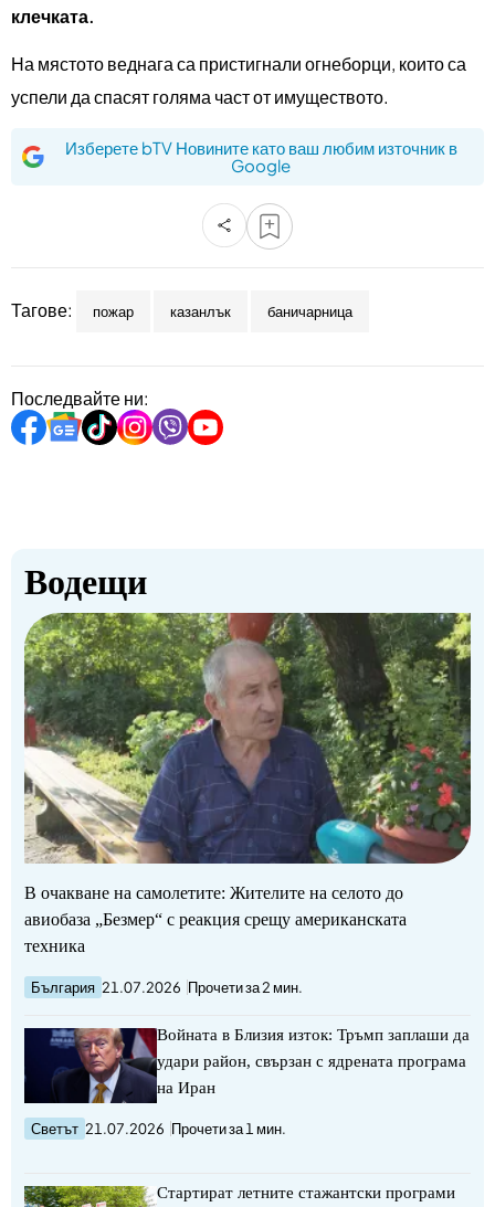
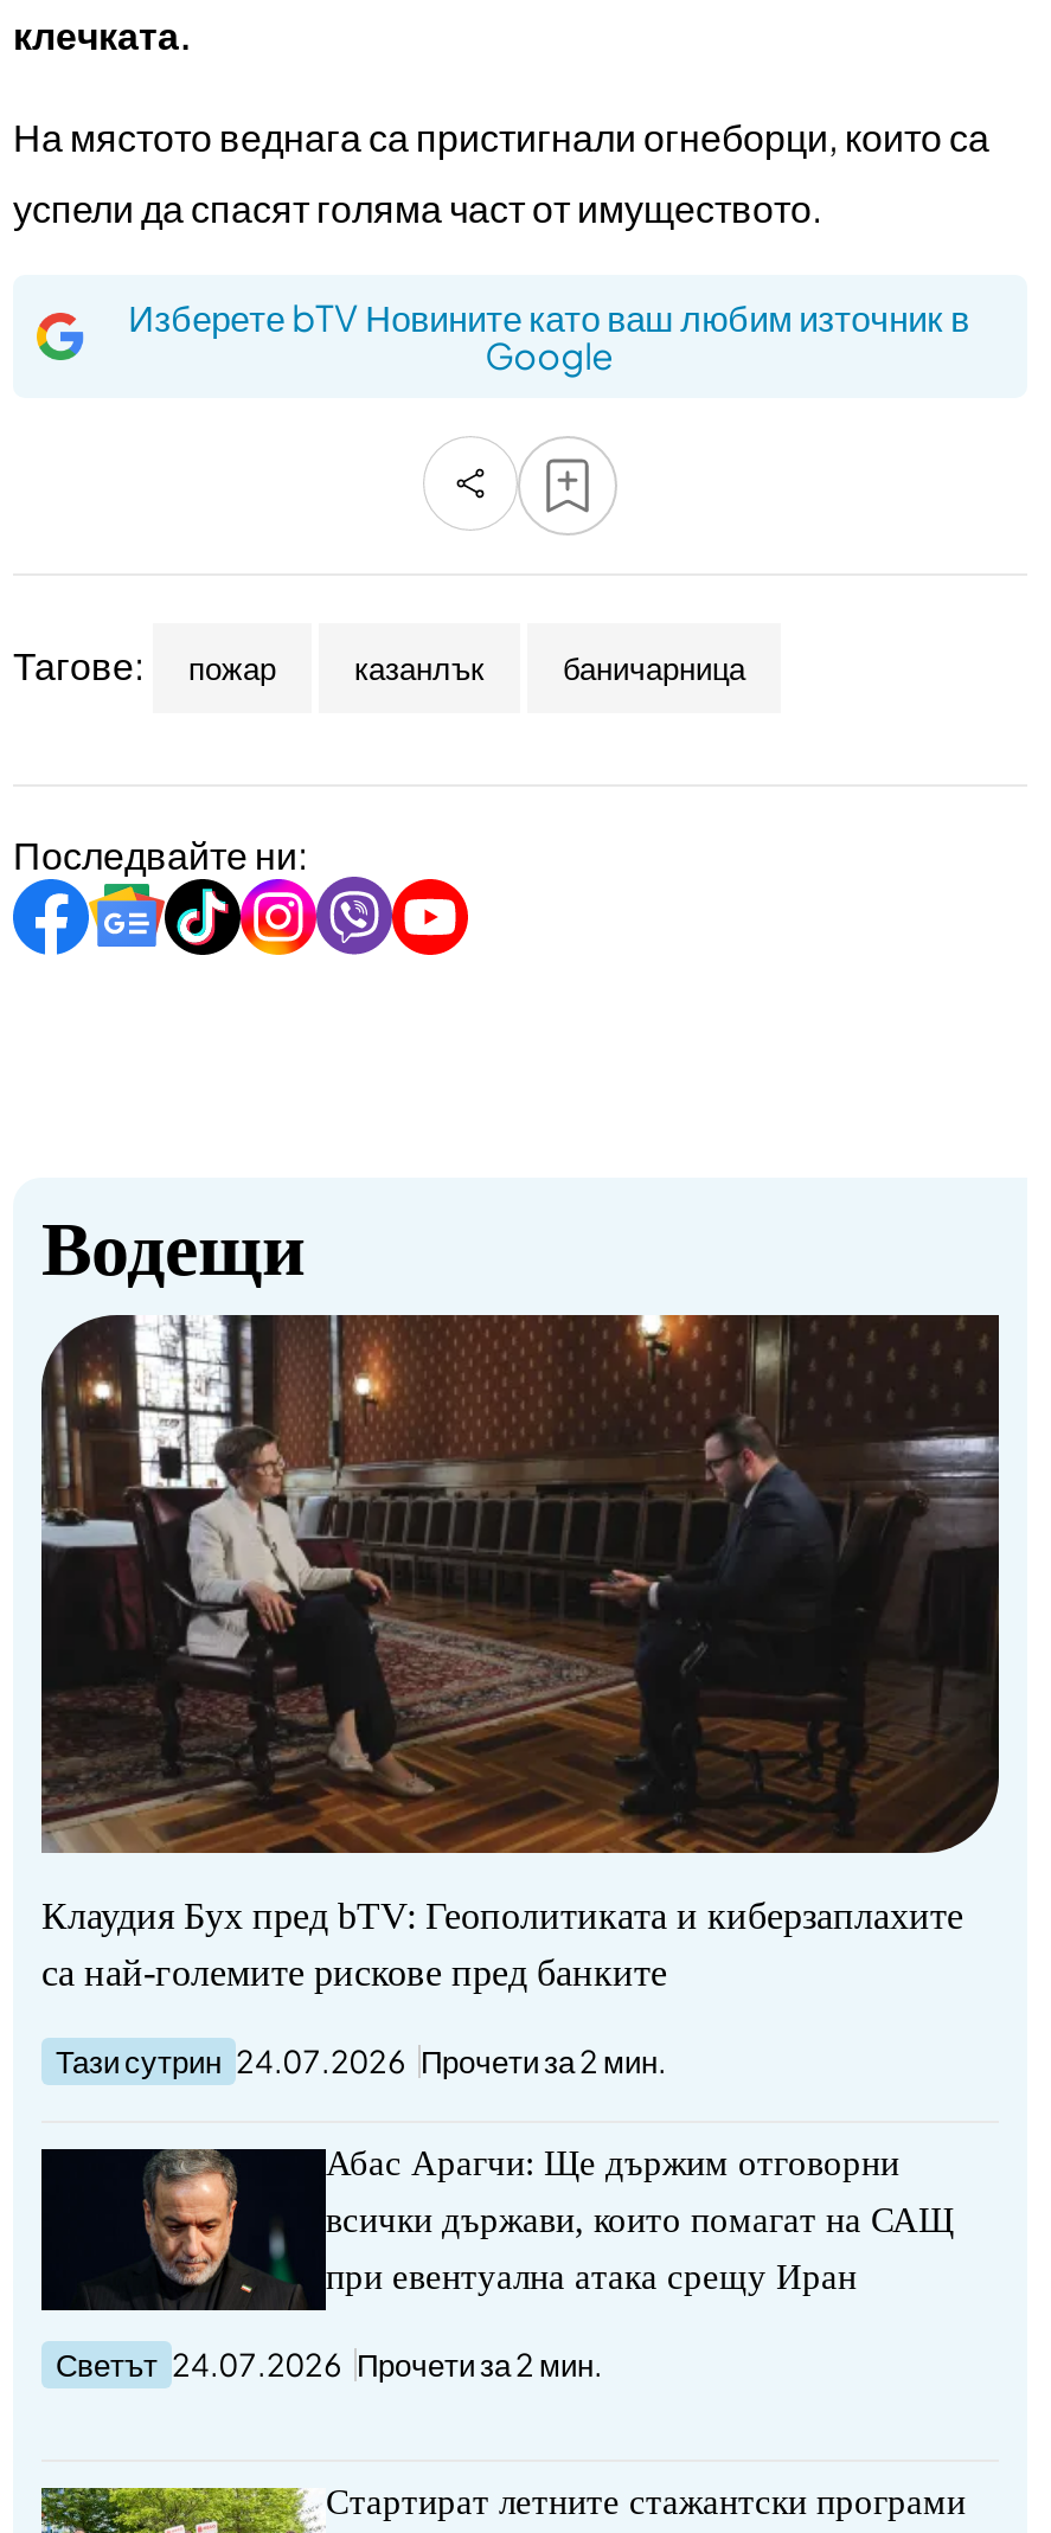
- [image]
- В очакване на самолетите: Жителите на селото до
- авиобаза „Безмер“ с реакция срещу американската
- техника
+ [image]
+ Клаудия Бух пред bTV: Геополитиката и киберзаплахите
+ са най-големите рискове пред банките

- България 21.07.2026 Прочети за 2 мин.
+ Тази сутрин 24.07.2026 Прочети за 2 мин.

- [image]
- Войната в Близия изток: Тръмп заплаши да
+ [image]
+ Абас Арагчи: Ще държим отговорни

- удари район, свързан с ядрената програма
+ всички държави, които помагат на САЩ

- на Иран
+ при евентуална атака срещу Иран

- Светът 21.07.2026 Прочети за 1 мин.
+ Светът 24.07.2026 Прочети за 2 мин.
